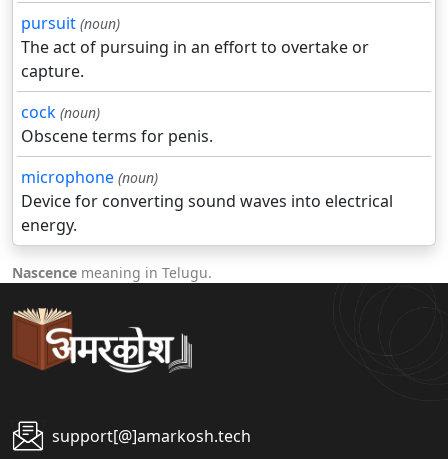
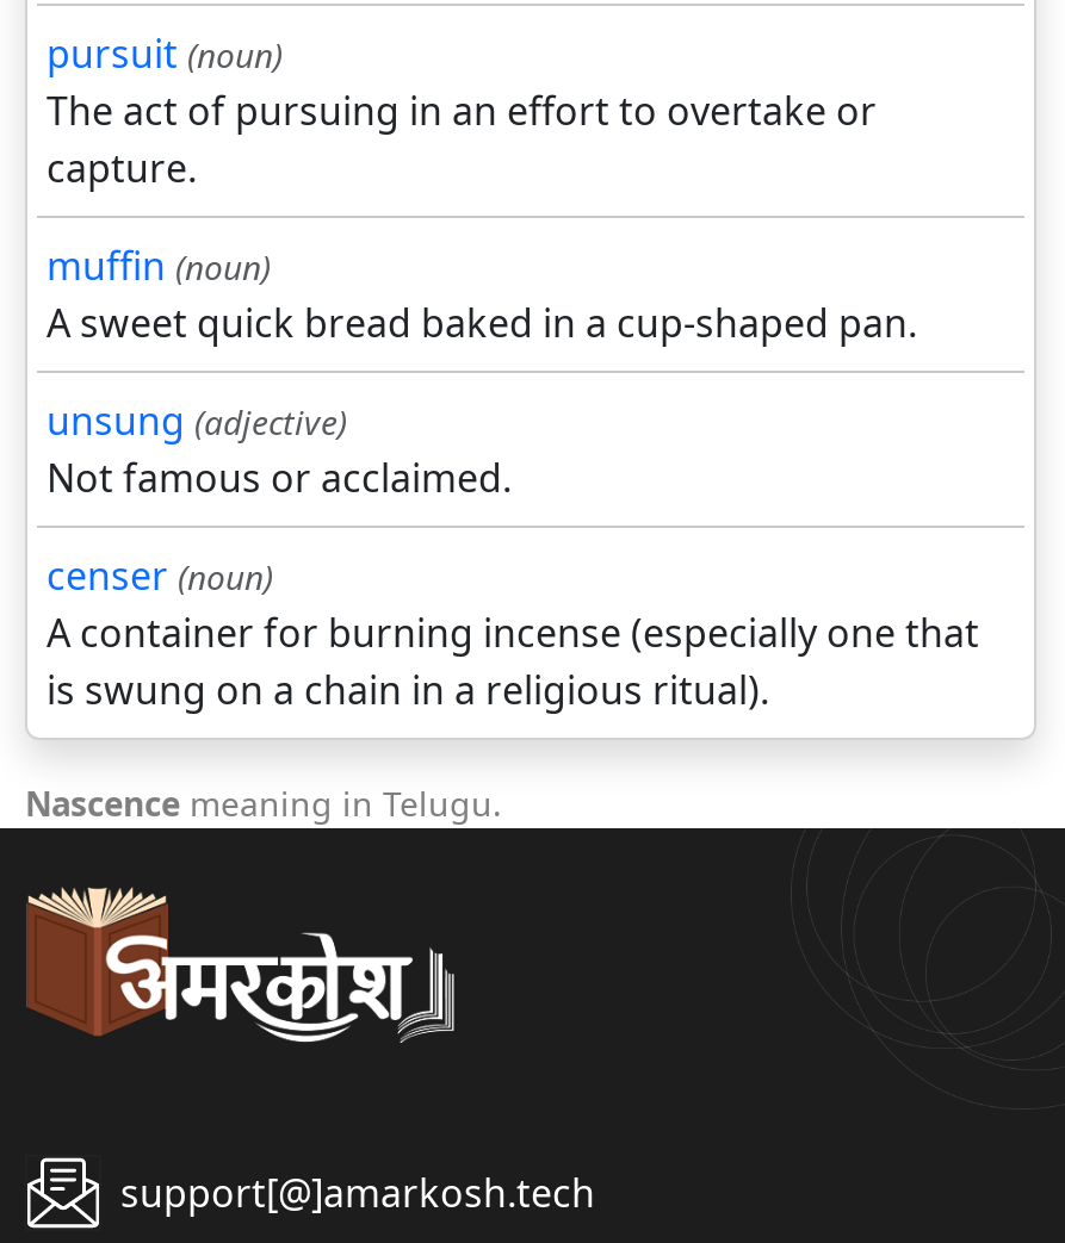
- cock (noun)
- Obscene terms for penis.
- microphone (noun)
- Device for converting sound waves into electrical
- energy.
+ muffin (noun)
+ A sweet quick bread baked in a cup-shaped pan.
+ unsung (adjective)
+ Not famous or acclaimed.
+ censer (noun)
+ A container for burning incense (especially one that
+ is swung on a chain in a religious ritual).
